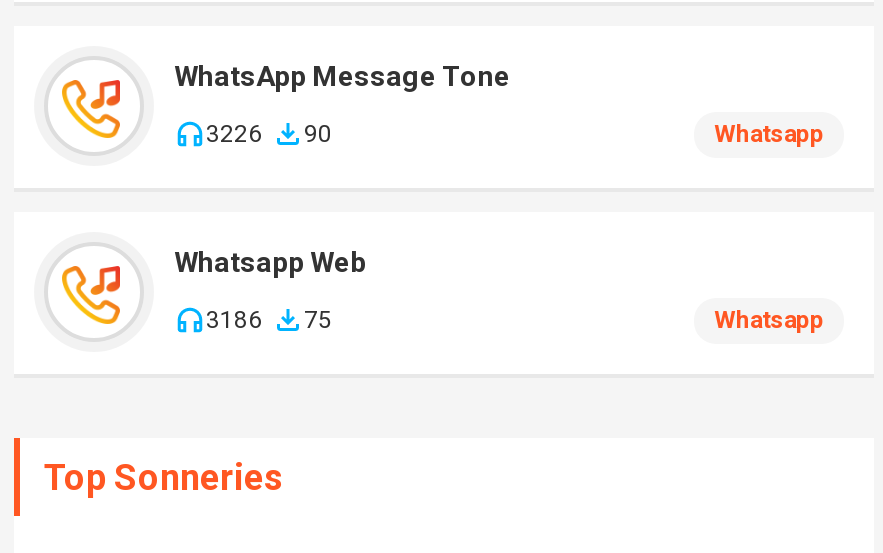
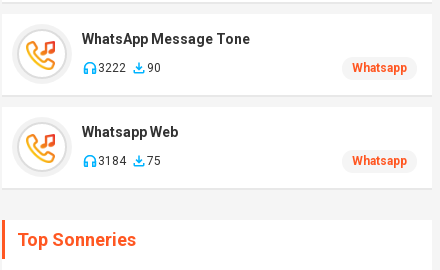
- 3226 90
+ 3222 90

- 3186 75
+ 3184 75
